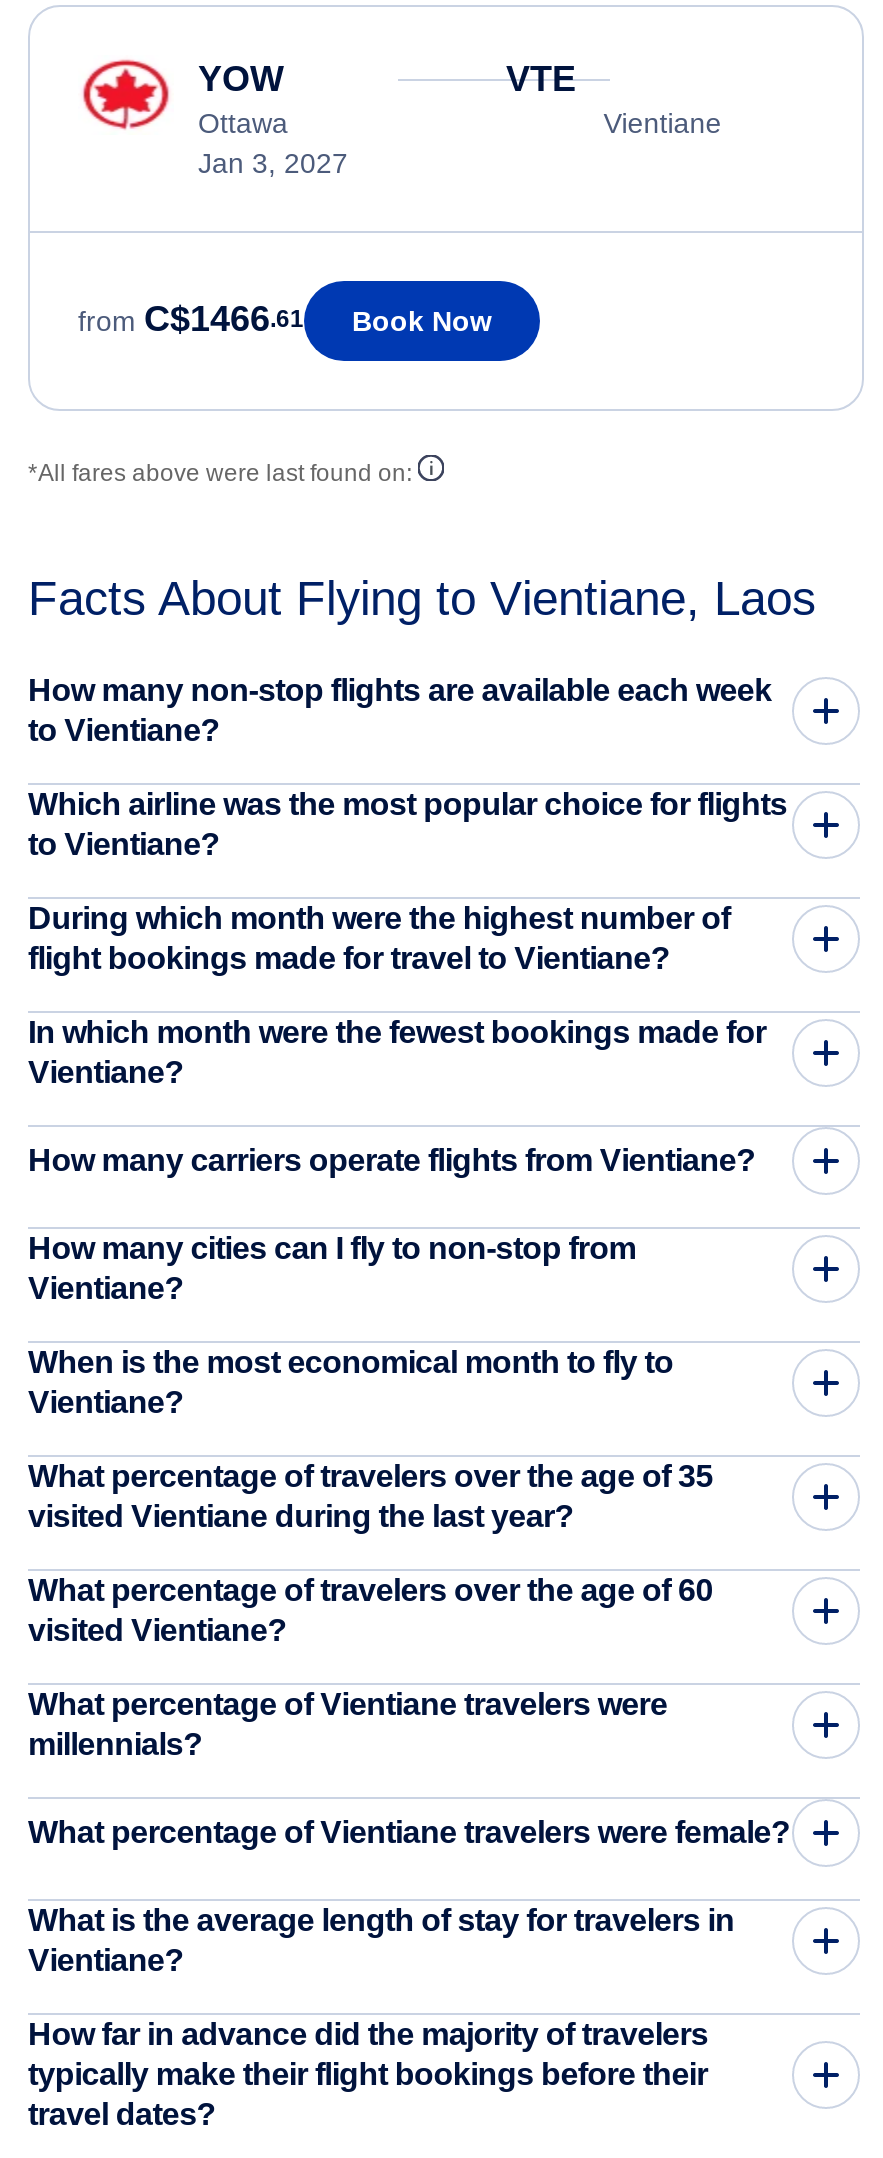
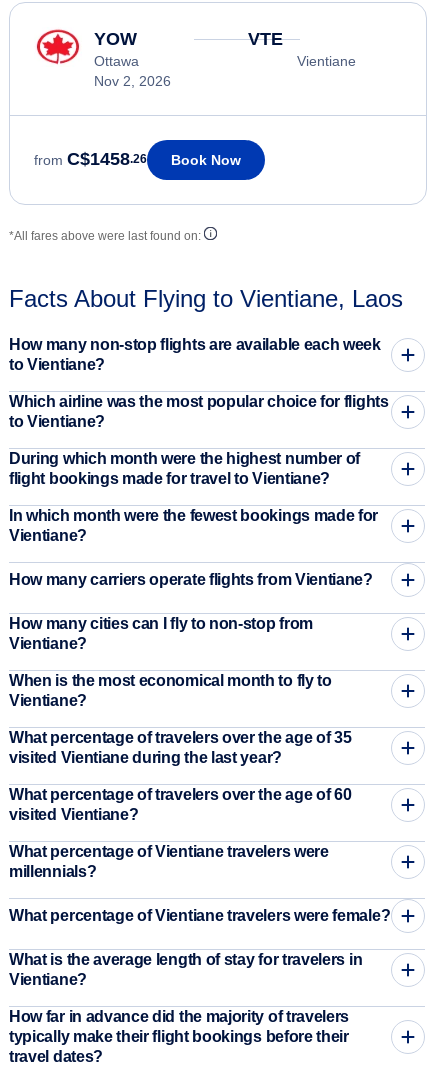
- Jan 3, 2027
+ Nov 2, 2026

- from C$1466.61 Book Now
+ from C$1458.26 Book Now
